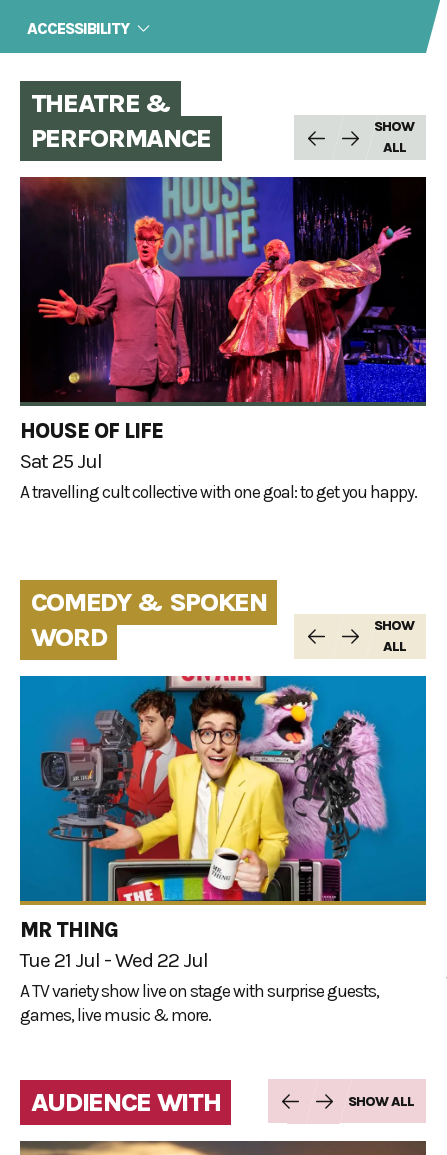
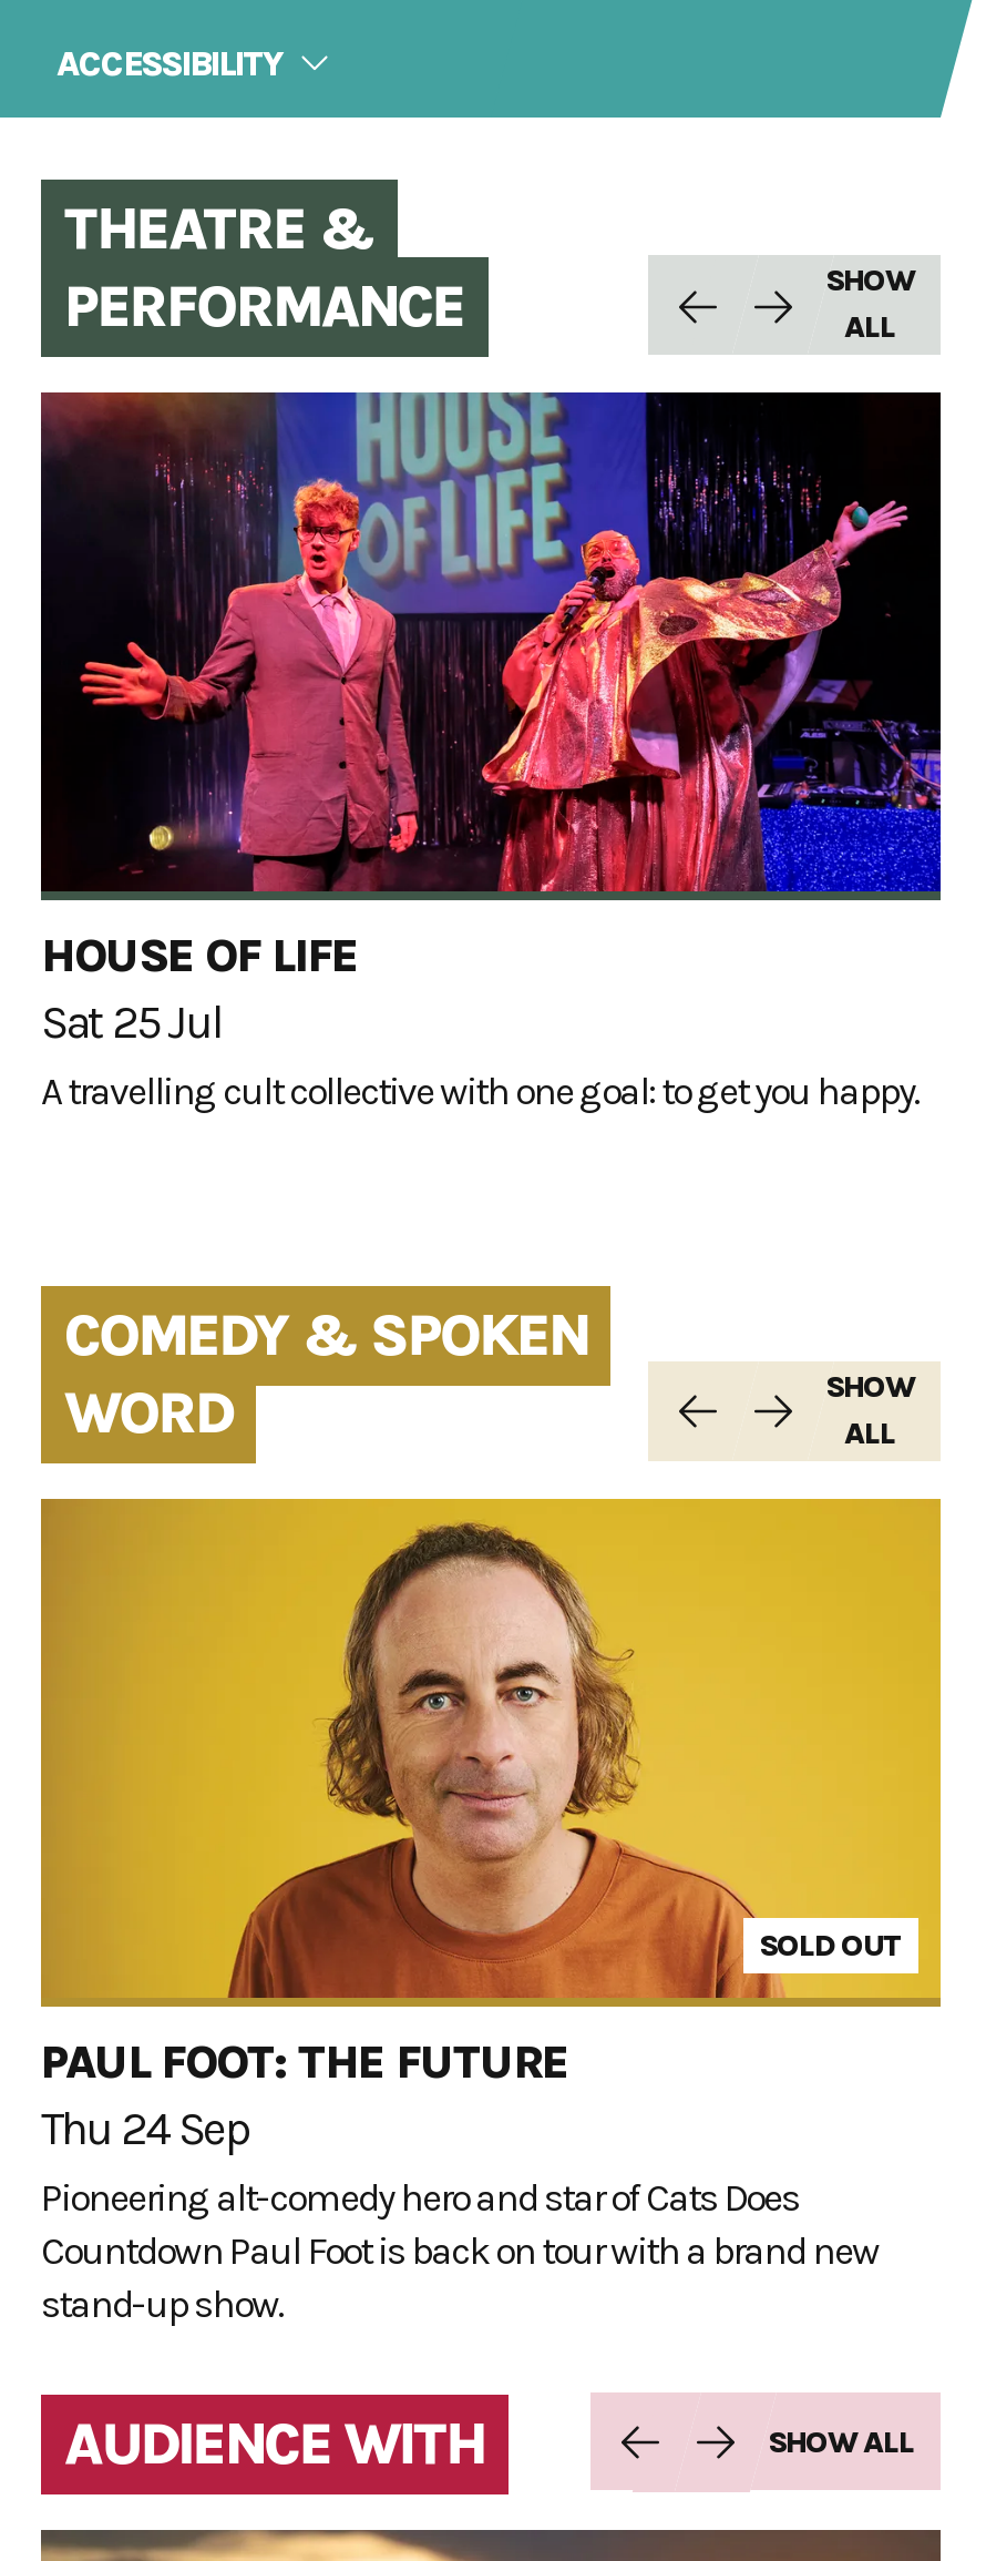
- [image]
- MR THING
- Tue 21 Jul - Wed 22 Jul
- A TV variety show live on stage with surprise guests,
- games, live music & more.
+ [image]
+ SOLD OUT
+ PAUL FOOT: THE FUTURE
+ Thu 24 Sep
+ Pioneering alt-comedy hero and star of Cats Does
+ Countdown Paul Foot is back on tour with a brand new
+ stand-up show.
